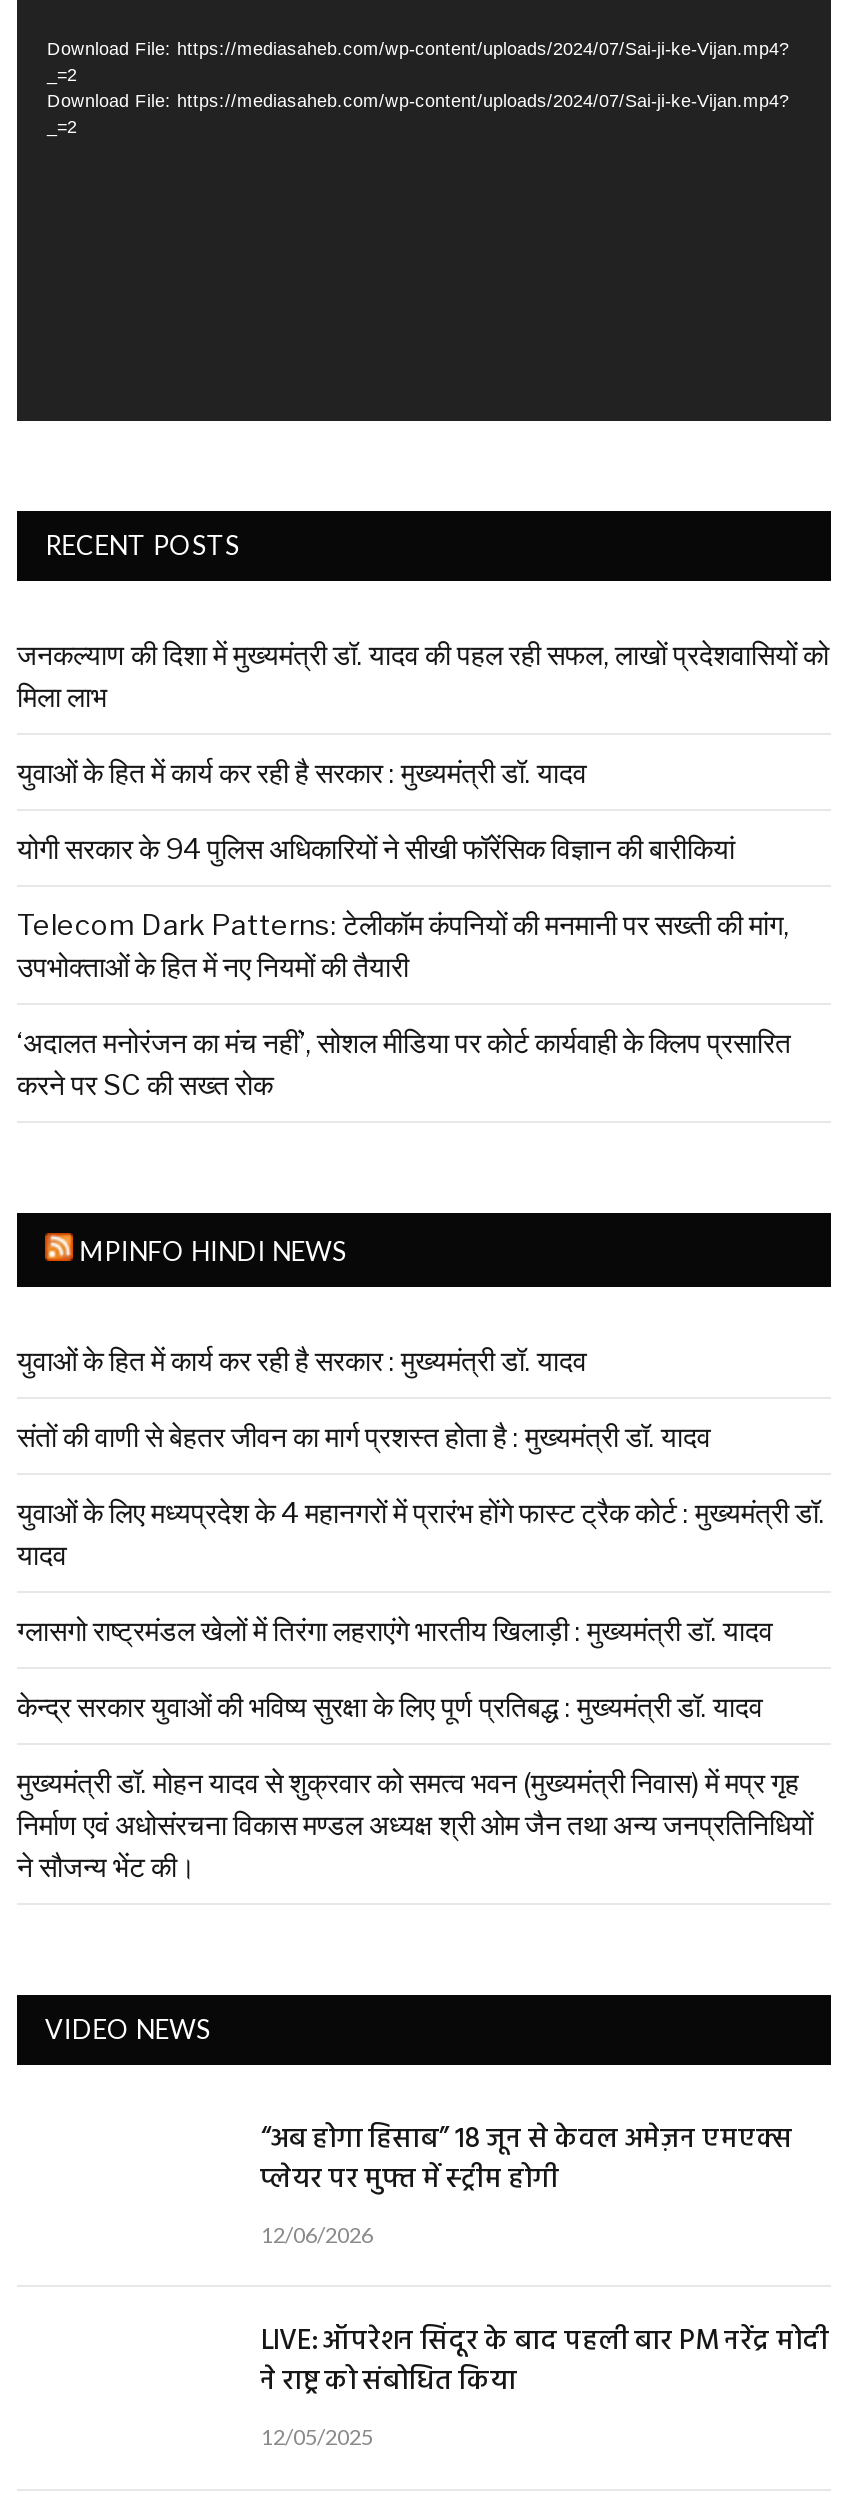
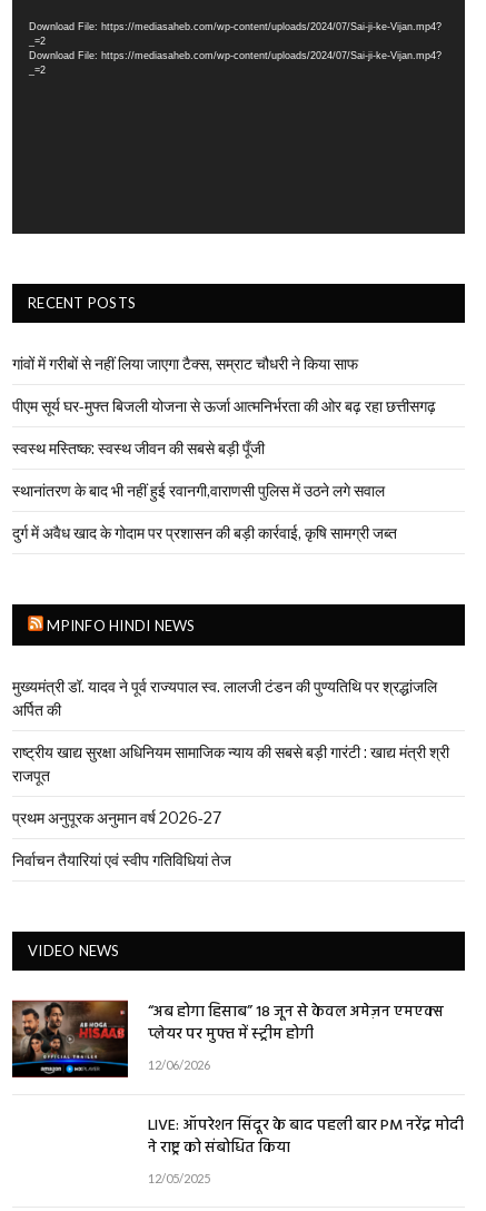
- जनकल्याण की दिशा में मुख्यमंत्री डॉ. यादव की पहल रही सफल, लाखों प्रदेशवासियों को
- मिला लाभ
+ गांवों में गरीबों से नहीं लिया जाएगा टैक्स, सम्राट चौधरी ने किया साफ

- युवाओं के हित में कार्य कर रही है सरकार : मुख्यमंत्री डॉ. यादव
+ पीएम सूर्य घर-मुफ्त बिजली योजना से ऊर्जा आत्मनिर्भरता की ओर बढ़ रहा छत्तीसगढ़

- योगी सरकार के 94 पुलिस अधिकारियों ने सीखी फॉरेंसिक विज्ञान की बारीकियां
+ स्वस्थ मस्तिष्क: स्वस्थ जीवन की सबसे बड़ी पूँजी

- Telecom Dark Patterns: टेलीकॉम कंपनियों की मनमानी पर सख्ती की मांग,
- उपभोक्ताओं के हित में नए नियमों की तैयारी
+ स्थानांतरण के बाद भी नहीं हुई रवानगी,वाराणसी पुलिस में उठने लगे सवाल

- ‘अदालत मनोरंजन का मंच नहीं’, सोशल मीडिया पर कोर्ट कार्यवाही के क्लिप प्रसारित
- करने पर SC की सख्त रोक
+ दुर्ग में अवैध खाद के गोदाम पर प्रशासन की बड़ी कार्रवाई, कृषि सामग्री जब्त

- युवाओं के हित में कार्य कर रही है सरकार : मुख्यमंत्री डॉ. यादव
- संतों की वाणी से बेहतर जीवन का मार्ग प्रशस्त होता है : मुख्यमंत्री डॉ. यादव
- युवाओं के लिए मध्यप्रदेश के 4 महानगरों में प्रारंभ होंगे फास्ट ट्रैक कोर्ट : मुख्यमंत्री डॉ.
- यादव
- ग्लासगो राष्ट्रमंडल खेलों में तिरंगा लहराएंगे भारतीय खिलाड़ी : मुख्यमंत्री डॉ. यादव
- केन्द्र सरकार युवाओं की भविष्य सुरक्षा के लिए पूर्ण प्रतिबद्ध : मुख्यमंत्री डॉ. यादव
- मुख्यमंत्री डॉ. मोहन यादव से शुक्रवार को समत्व भवन (मुख्यमंत्री निवास) में मप्र गृह
- निर्माण एवं अधोसंरचना विकास मण्डल अध्यक्ष श्री ओम जैन तथा अन्य जनप्रतिनिधियों
- ने सौजन्य भेंट की।
+ मुख्यमंत्री डॉ. यादव ने पूर्व राज्यपाल स्व. लालजी टंडन की पुण्यतिथि पर श्रद्धांजलि
+ अर्पित की
+ राष्ट्रीय खाद्य सुरक्षा अधिनियम सामाजिक न्याय की सबसे बड़ी गारंटी : खाद्य मंत्री श्री
+ राजपूत
+ प्रथ‍म अनुपूरक अनुमान वर्ष 2026-27
+ निर्वाचन तैयारियां एवं स्वीप गतिविधियां तेज

+ [image]
